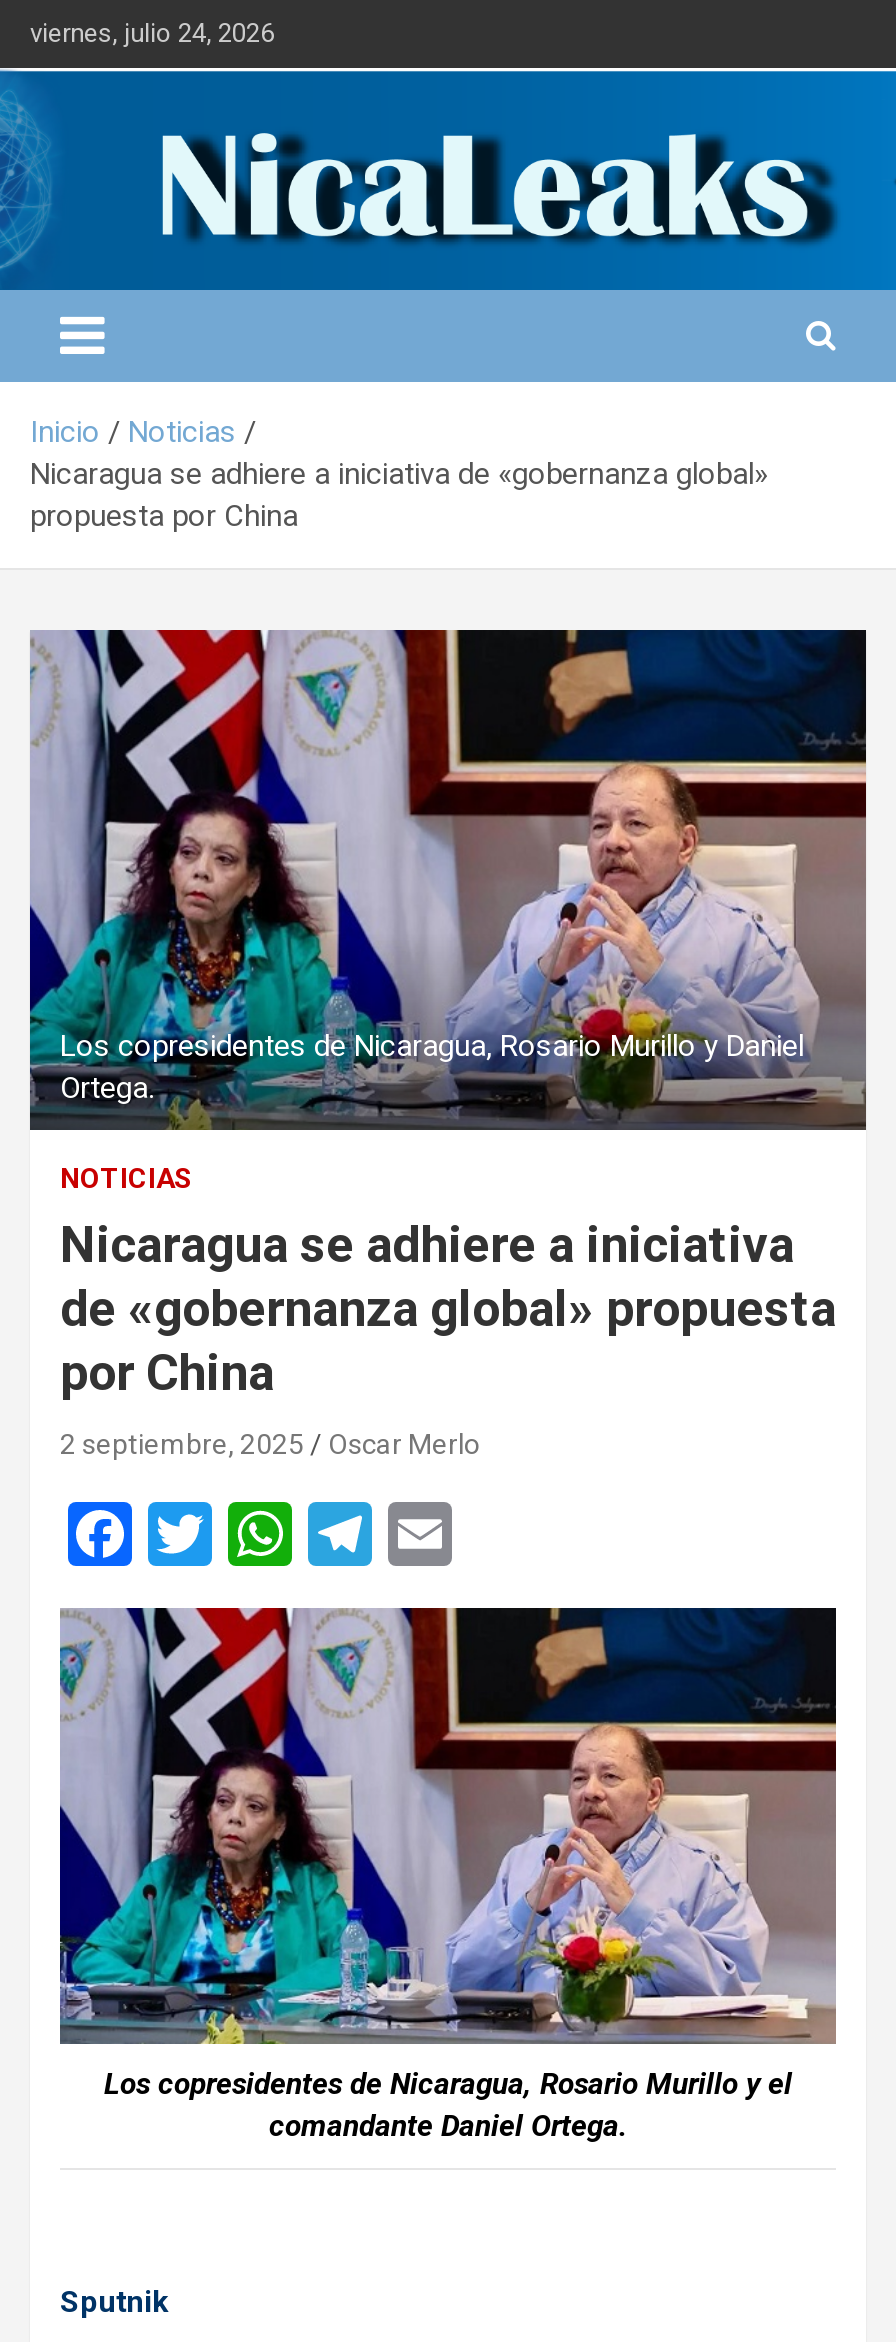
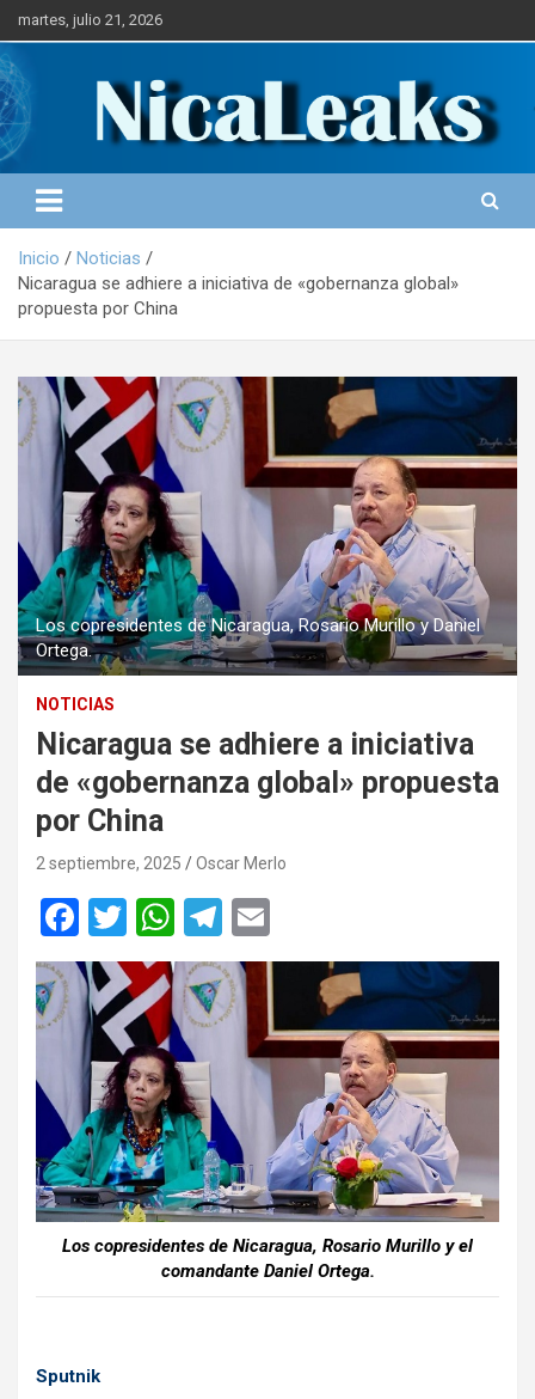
- viernes, julio 24, 2026
+ martes, julio 21, 2026
